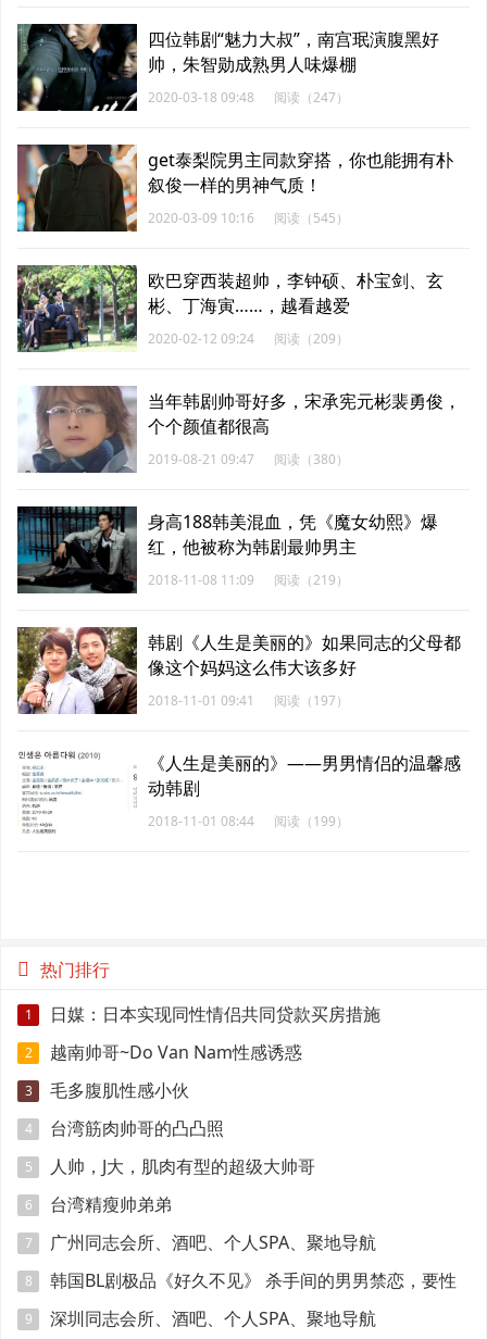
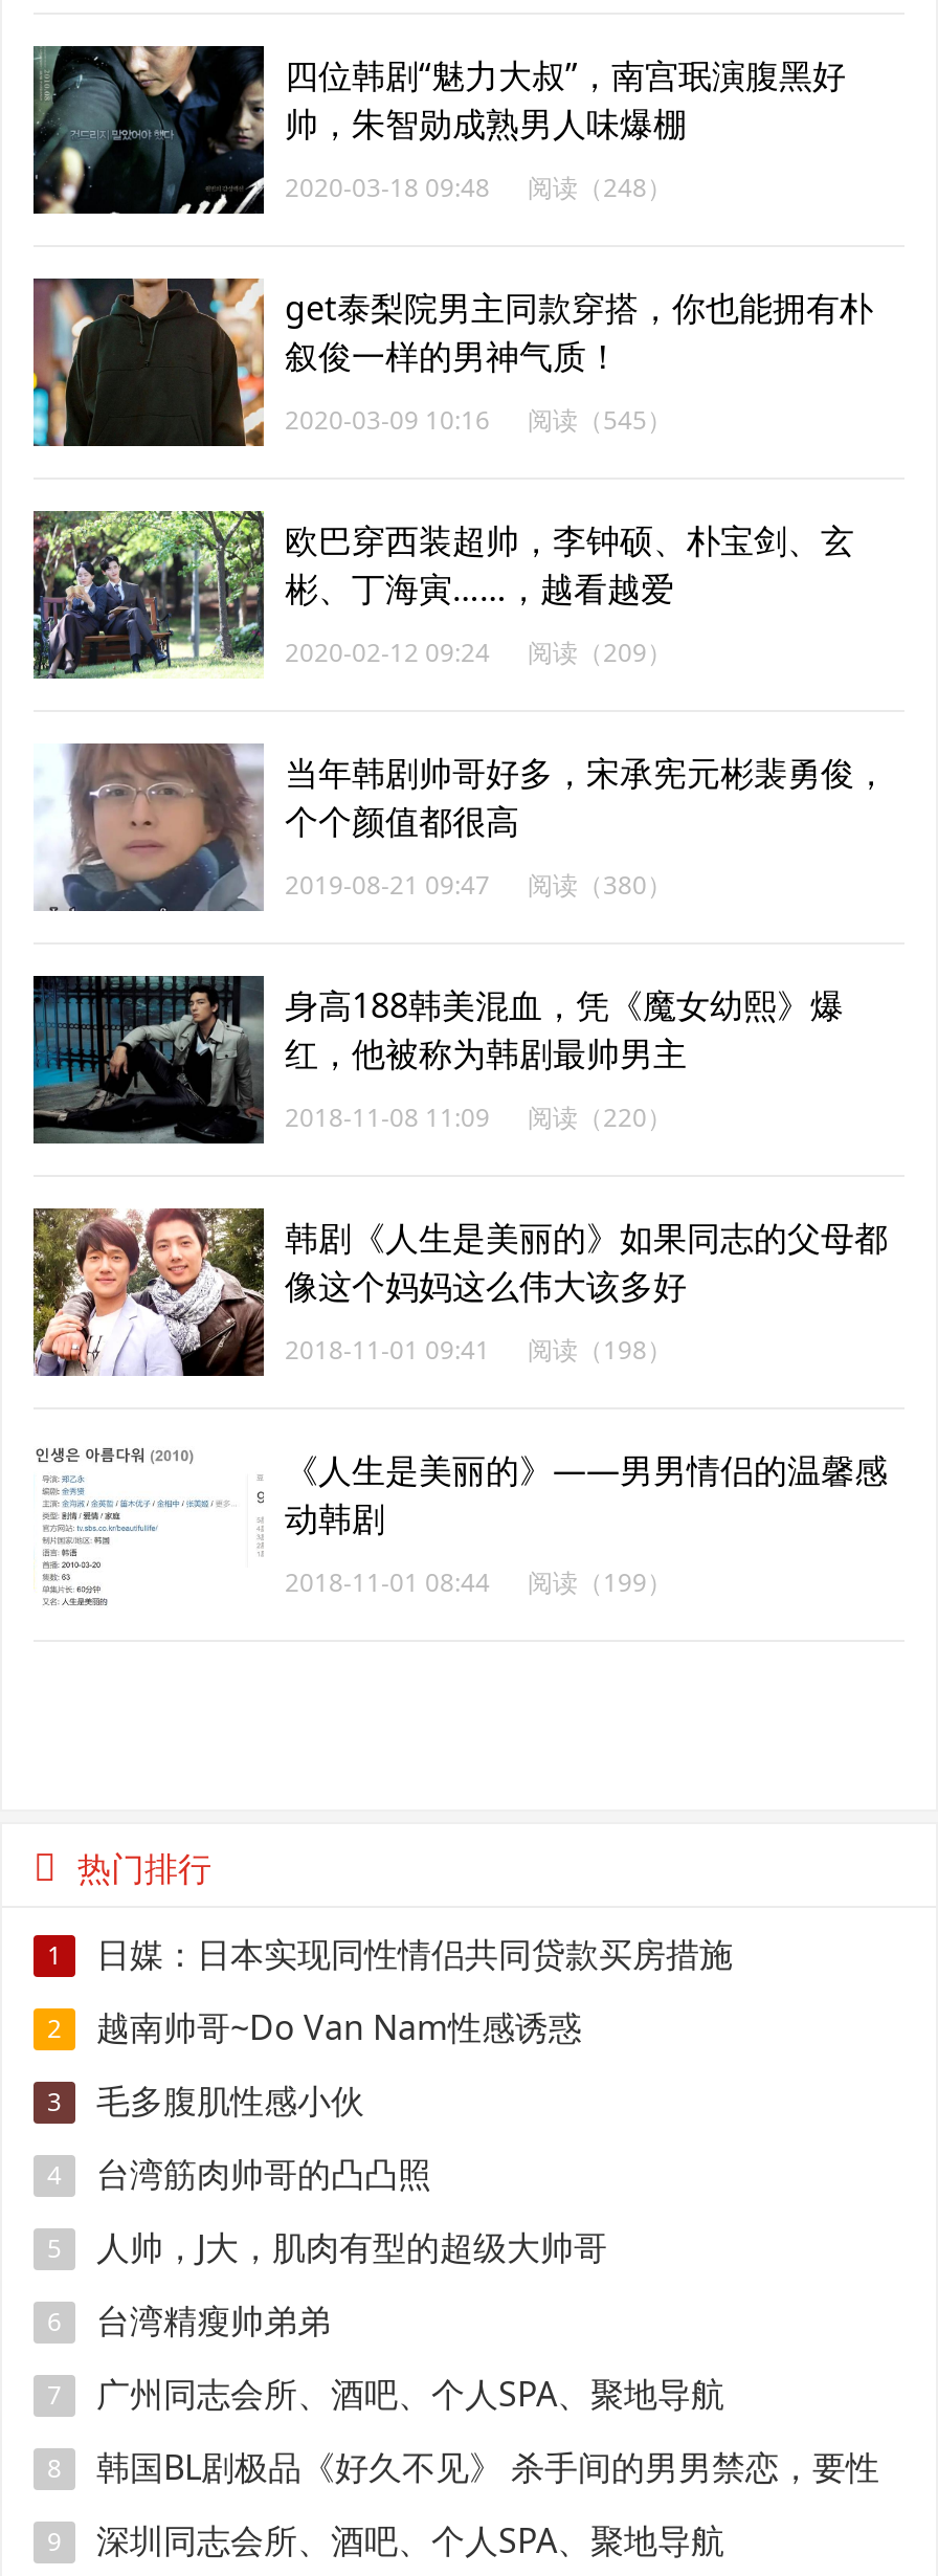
- 2020-03-18 09:48 阅读（247）
+ 2020-03-18 09:48 阅读（248）

- 2018-11-08 11:09 阅读（219）
+ 2018-11-08 11:09 阅读（220）

- 2018-11-01 09:41 阅读（197）
+ 2018-11-01 09:41 阅读（198）
